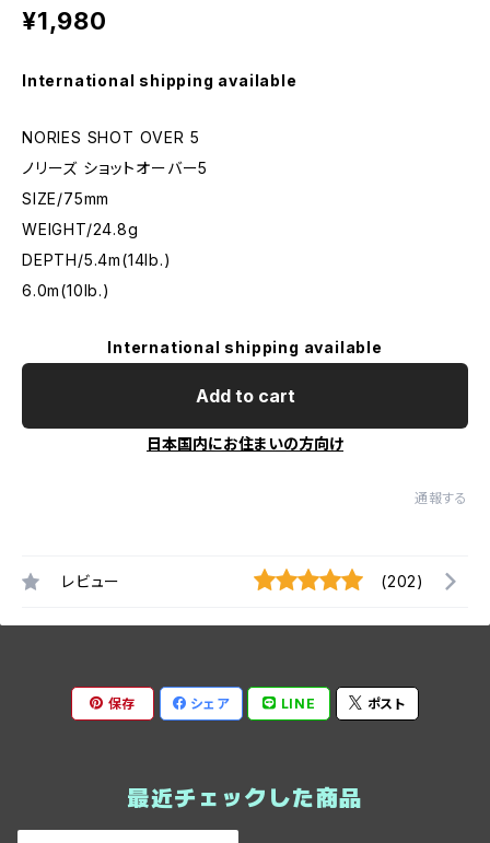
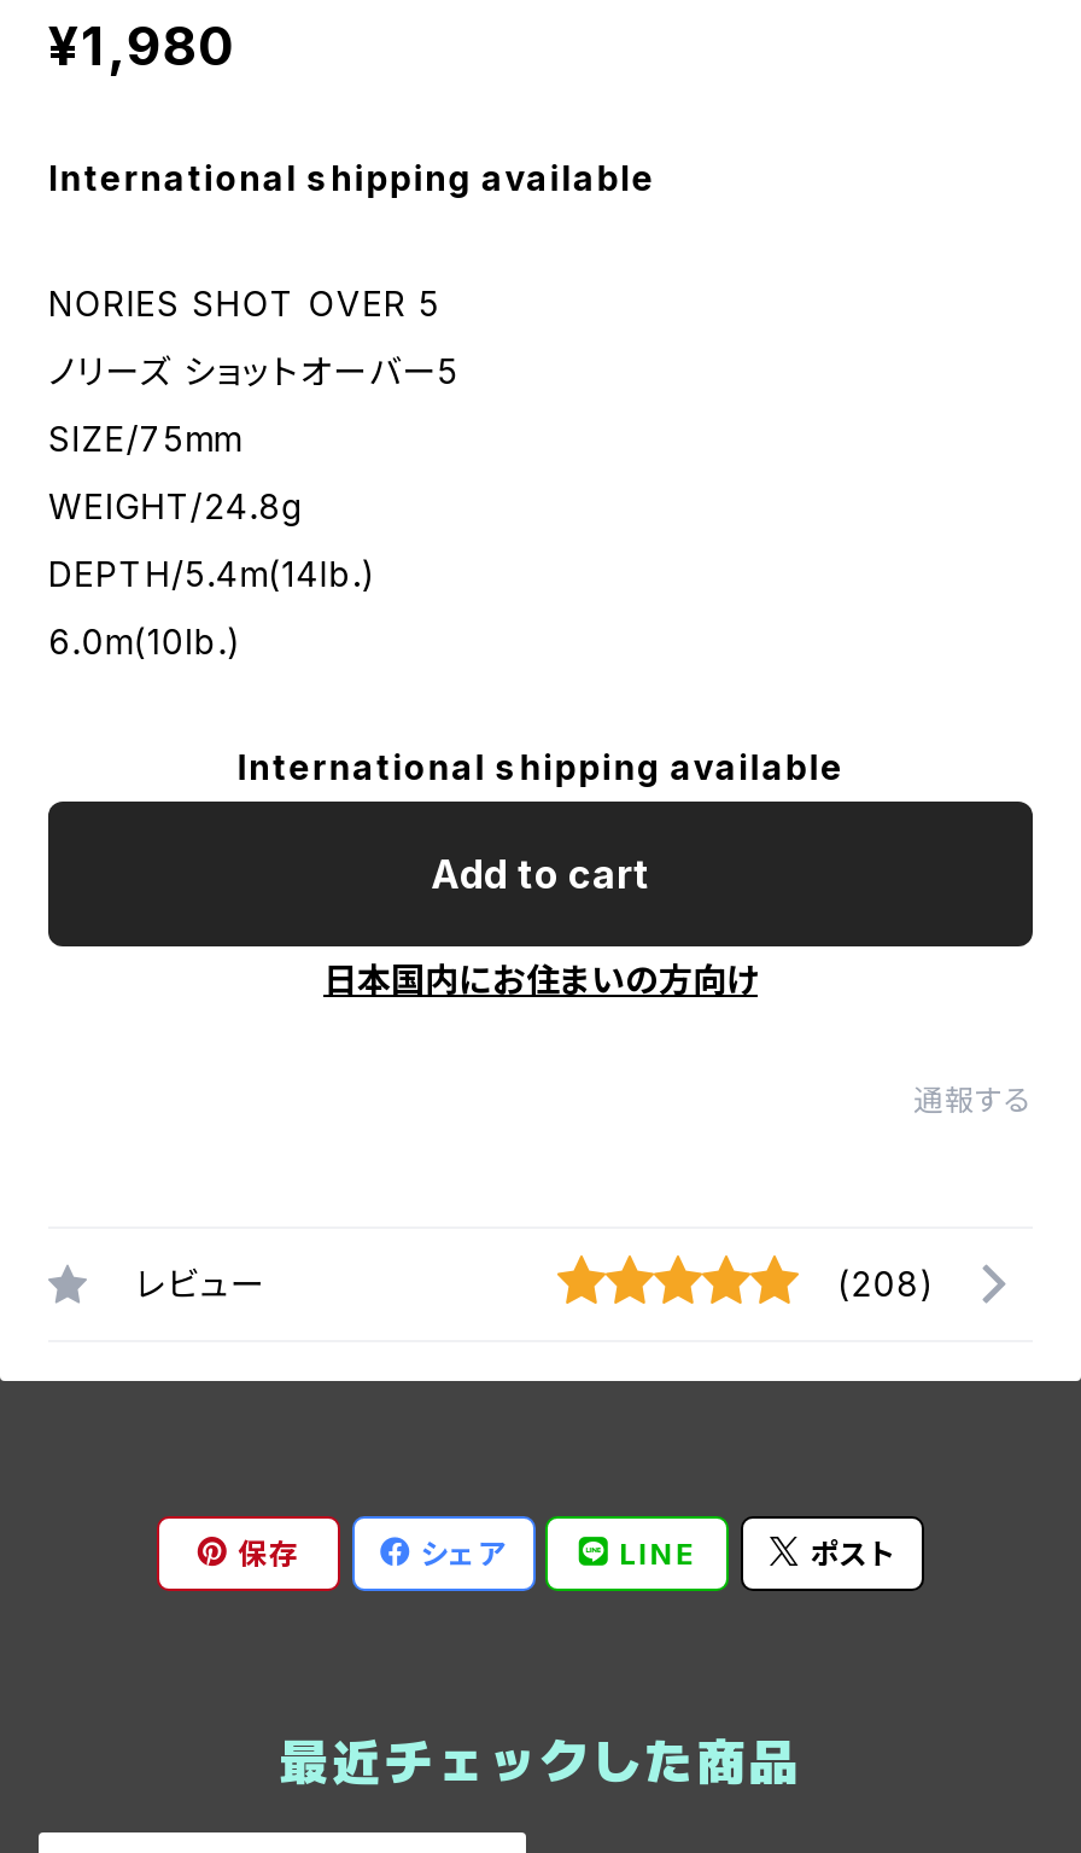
- (202)
+ (208)
